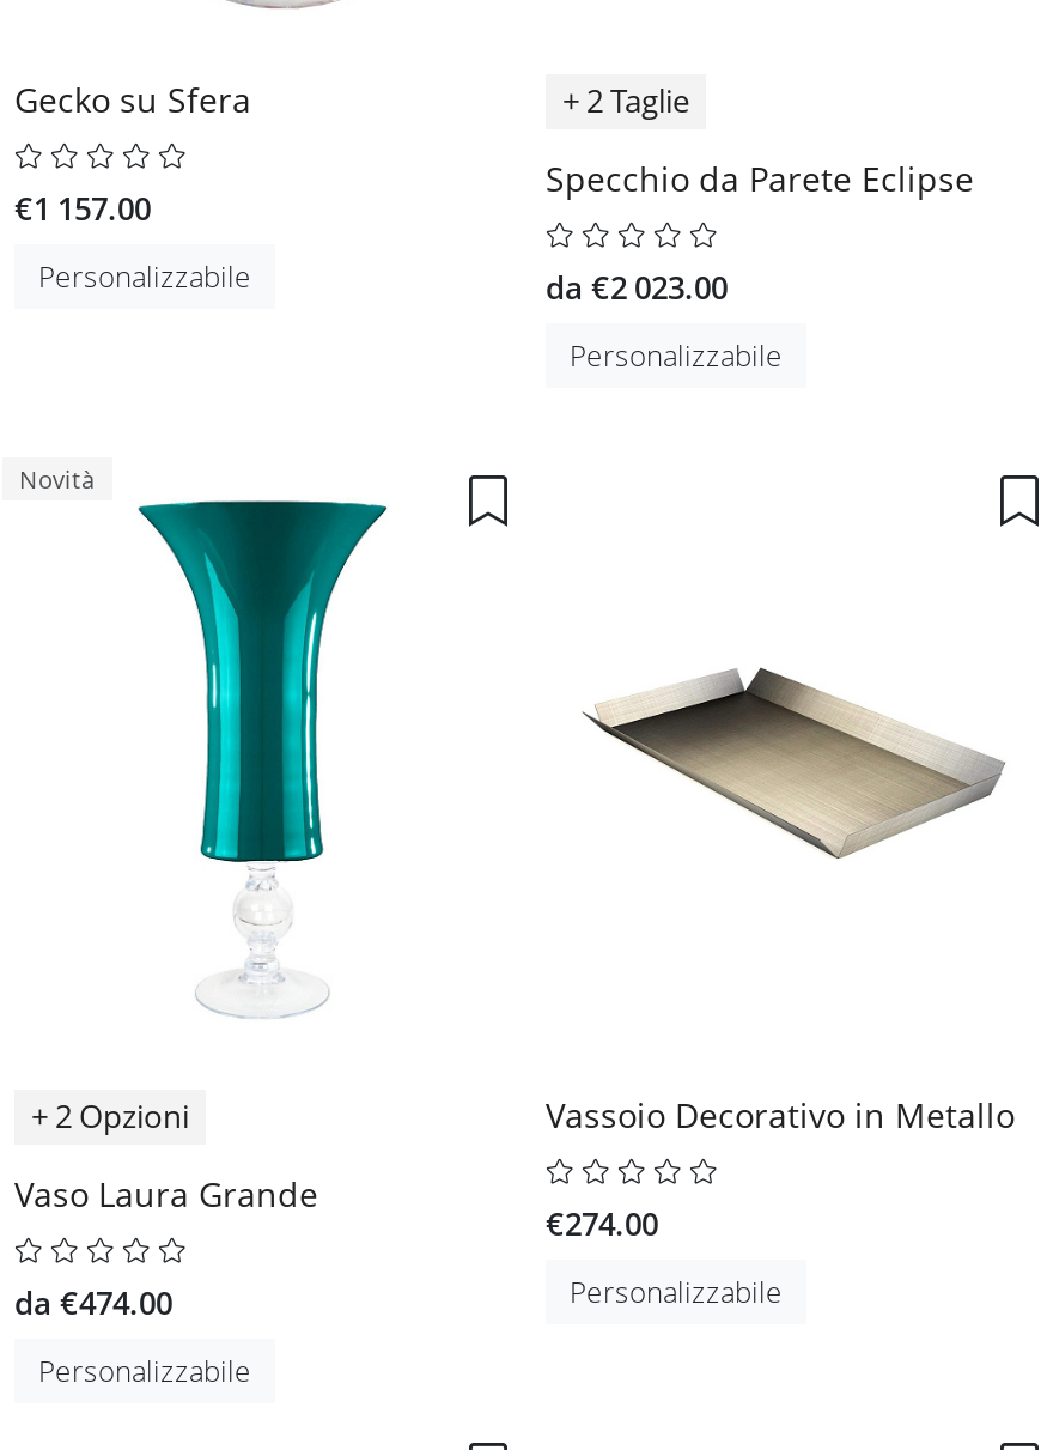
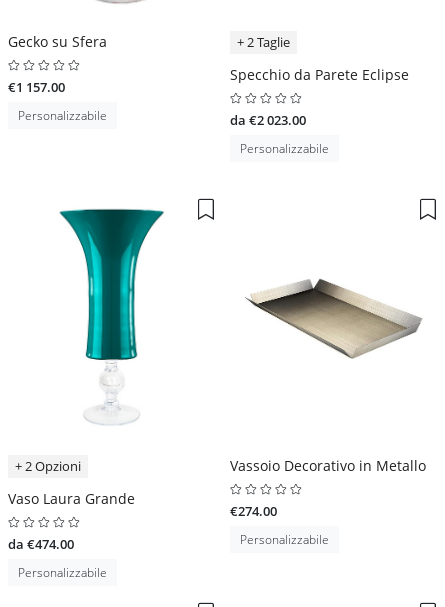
- Novità
